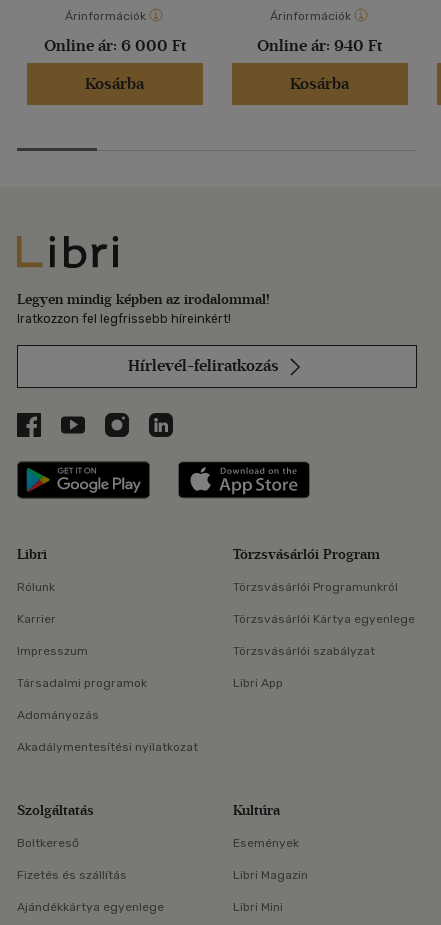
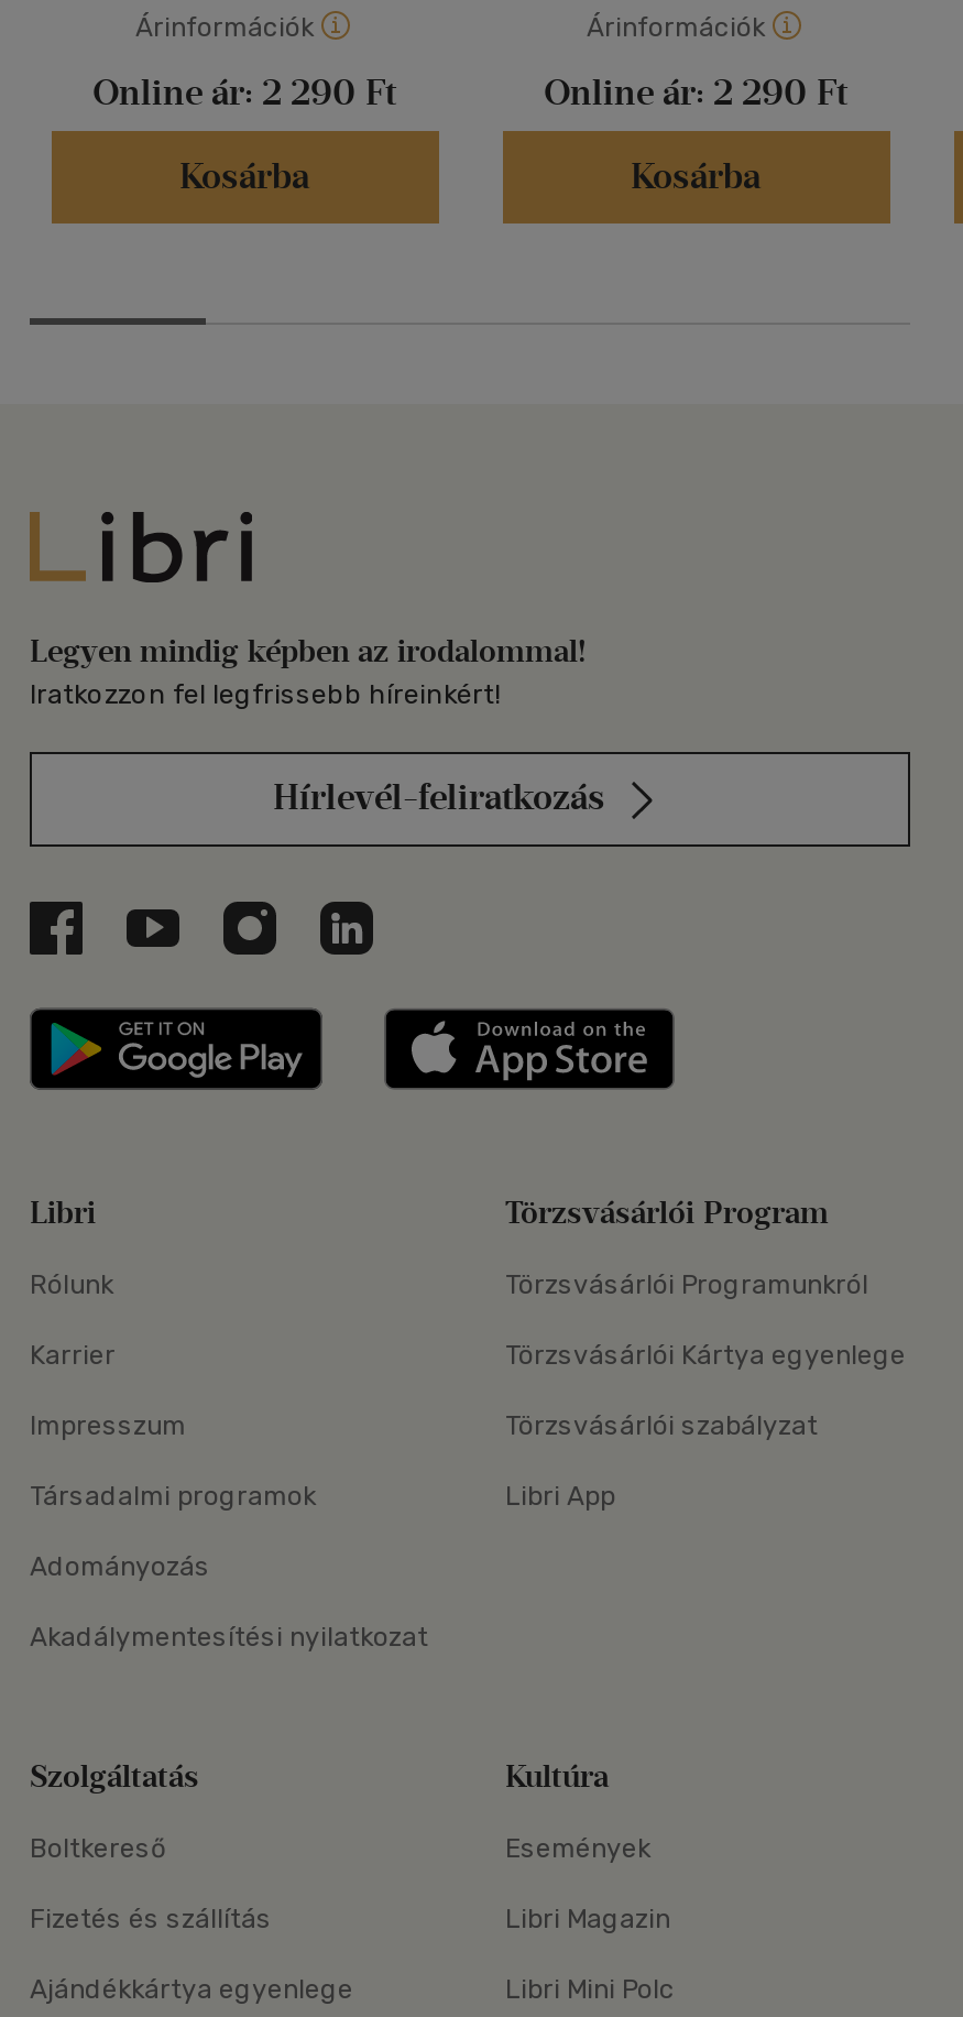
- Online ár: 6 000 Ft
+ Online ár: 2 290 Ft

- Online ár: 940 Ft
+ Online ár: 2 290 Ft

- Libri Mini
+ Libri Mini Polc
